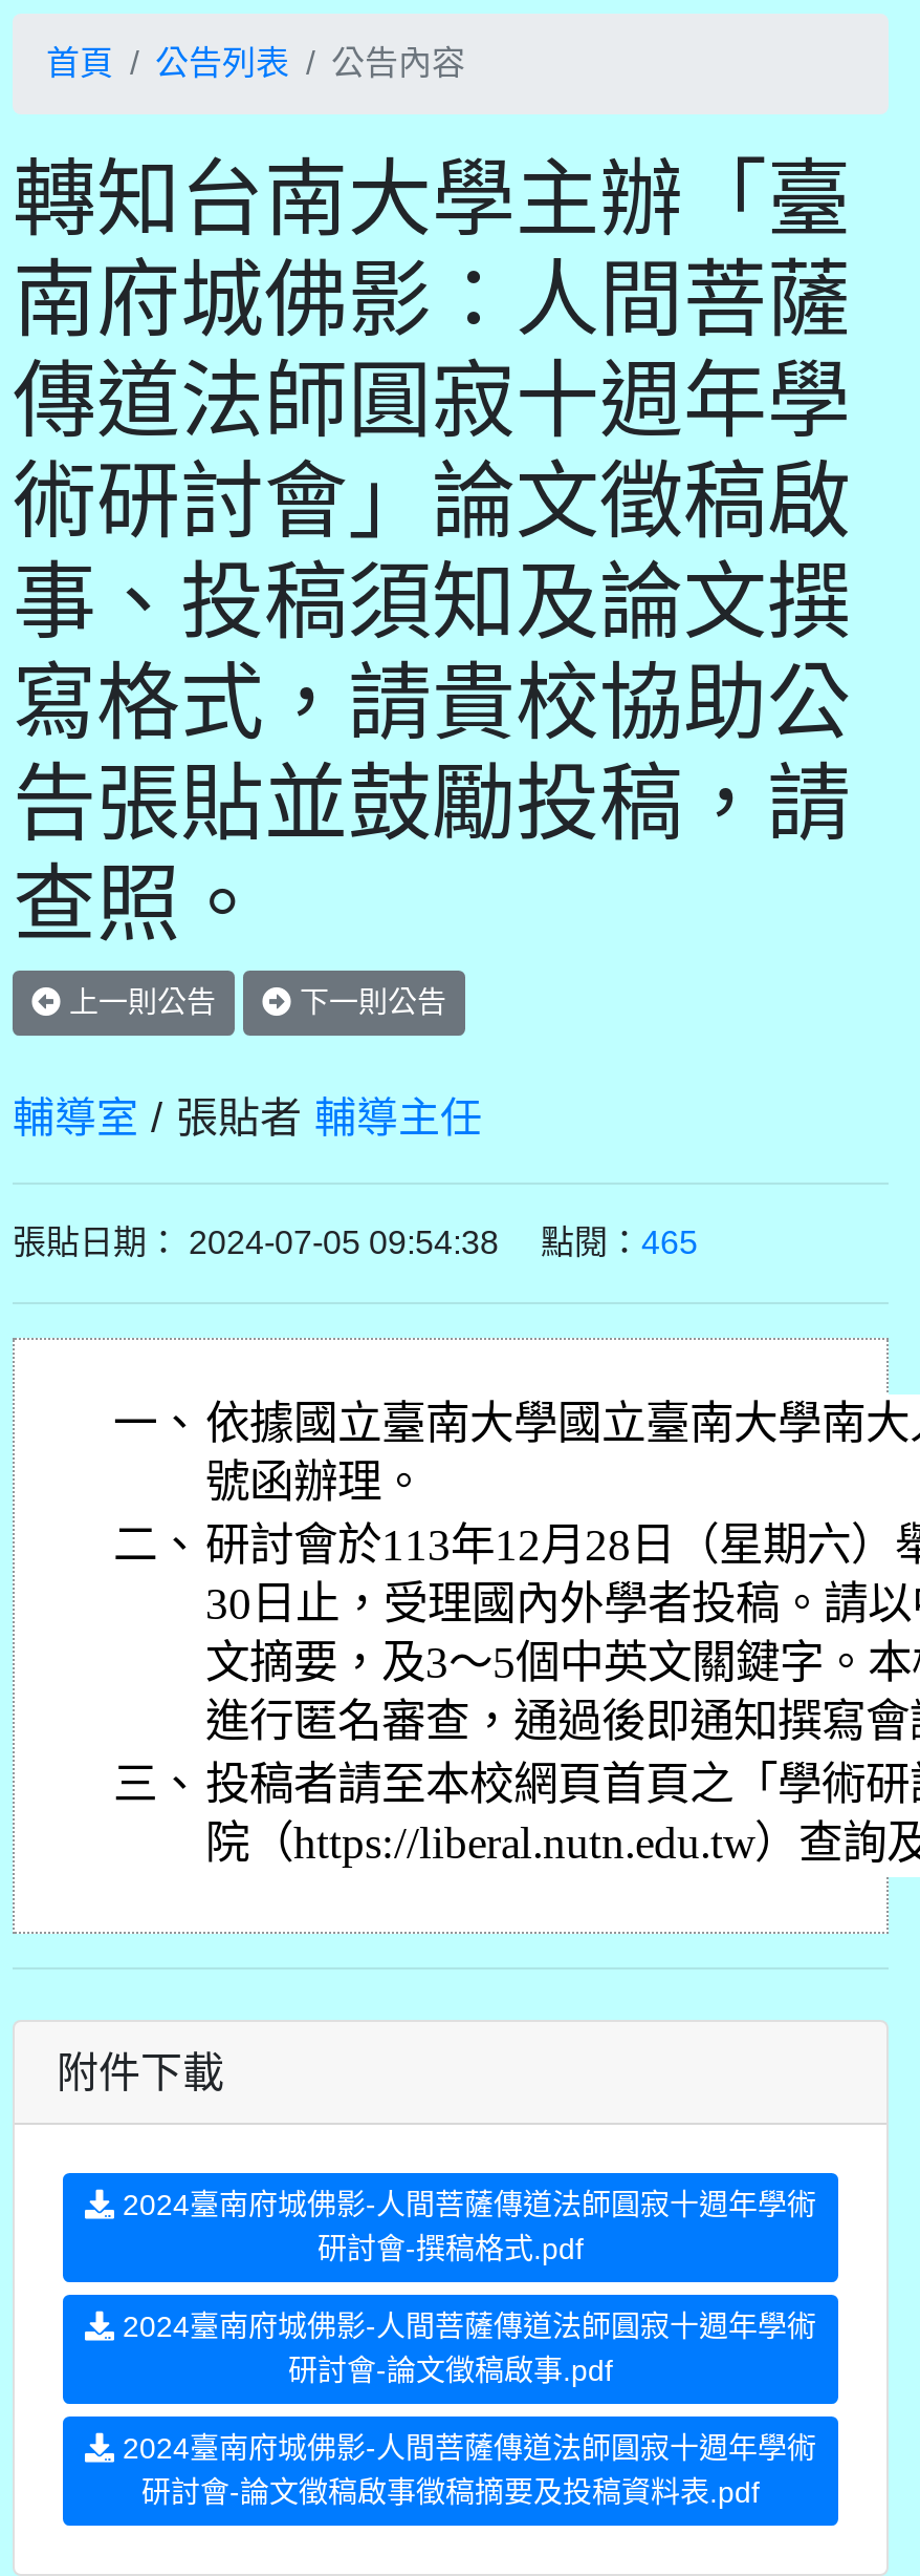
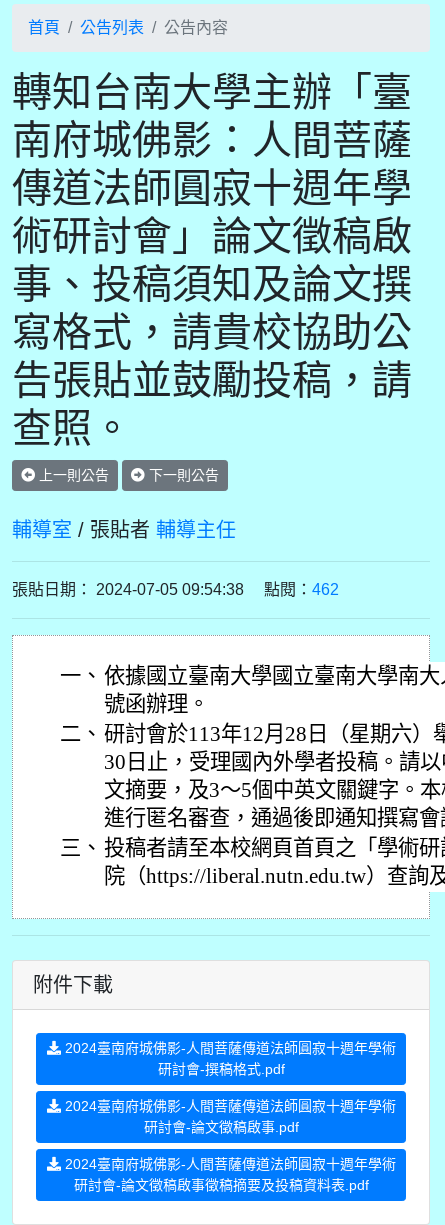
- 張貼日期： 2024-07-05 09:54:38 點閱：465
+ 張貼日期： 2024-07-05 09:54:38 點閱：462
